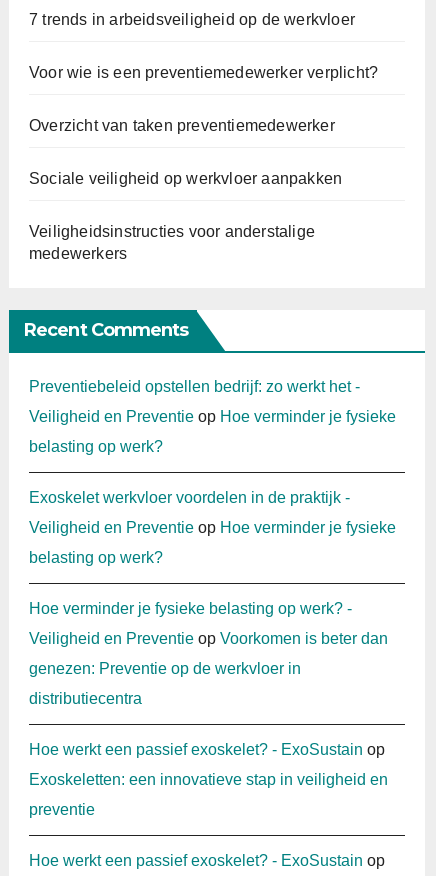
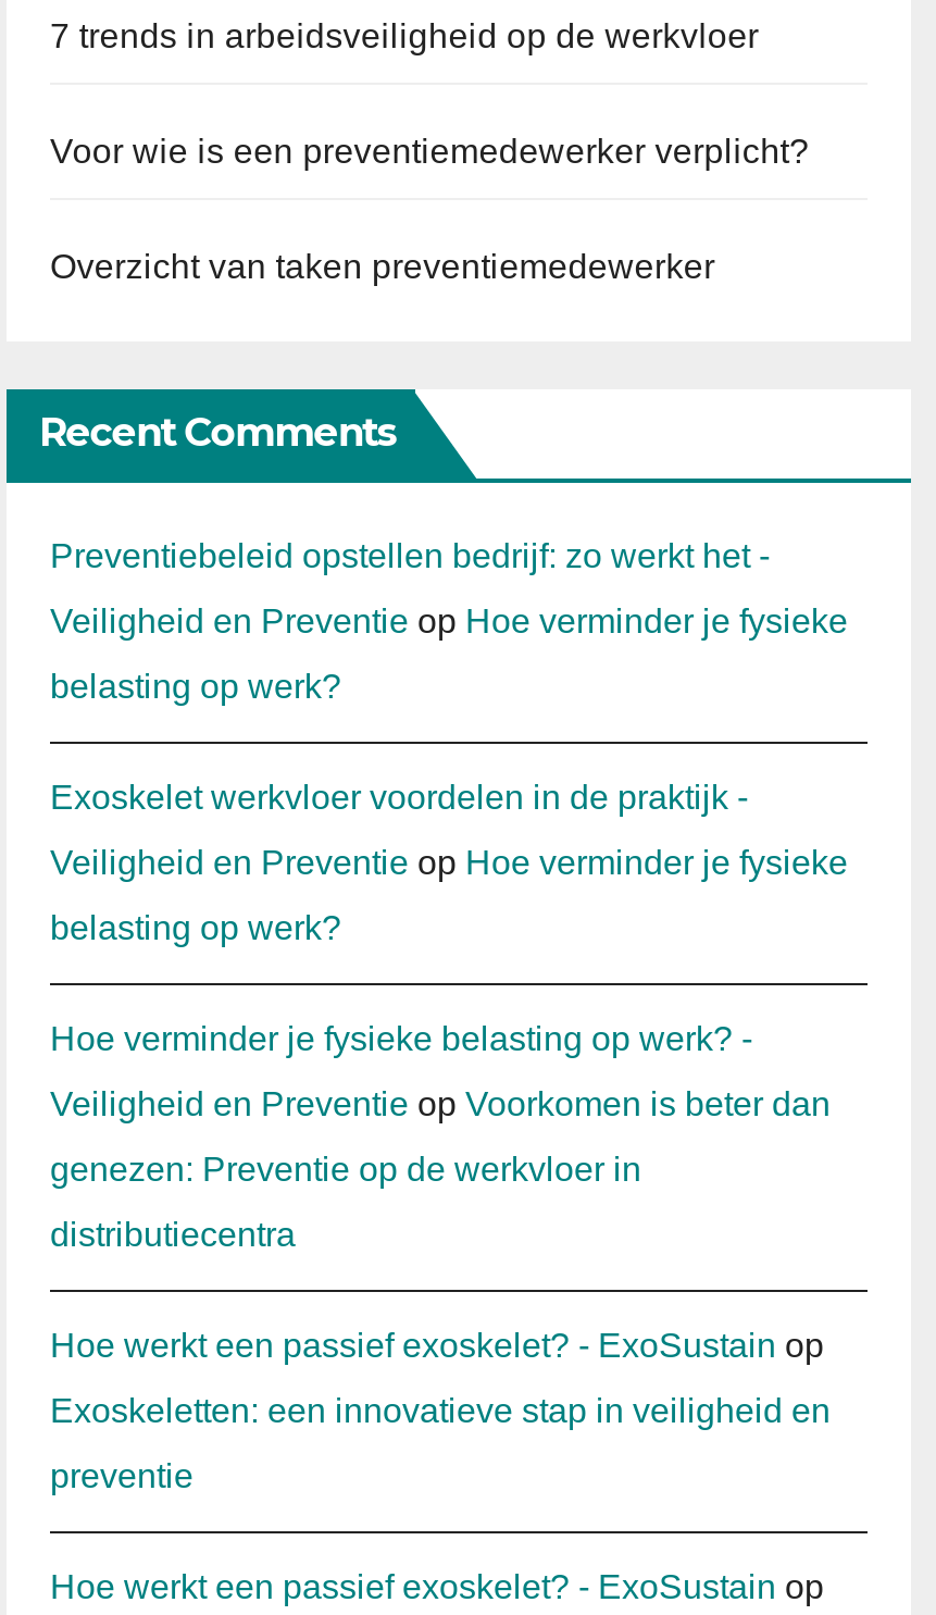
- Sociale veiligheid op werkvloer aanpakken
- Veiligheidsinstructies voor anderstalige
- medewerkers
